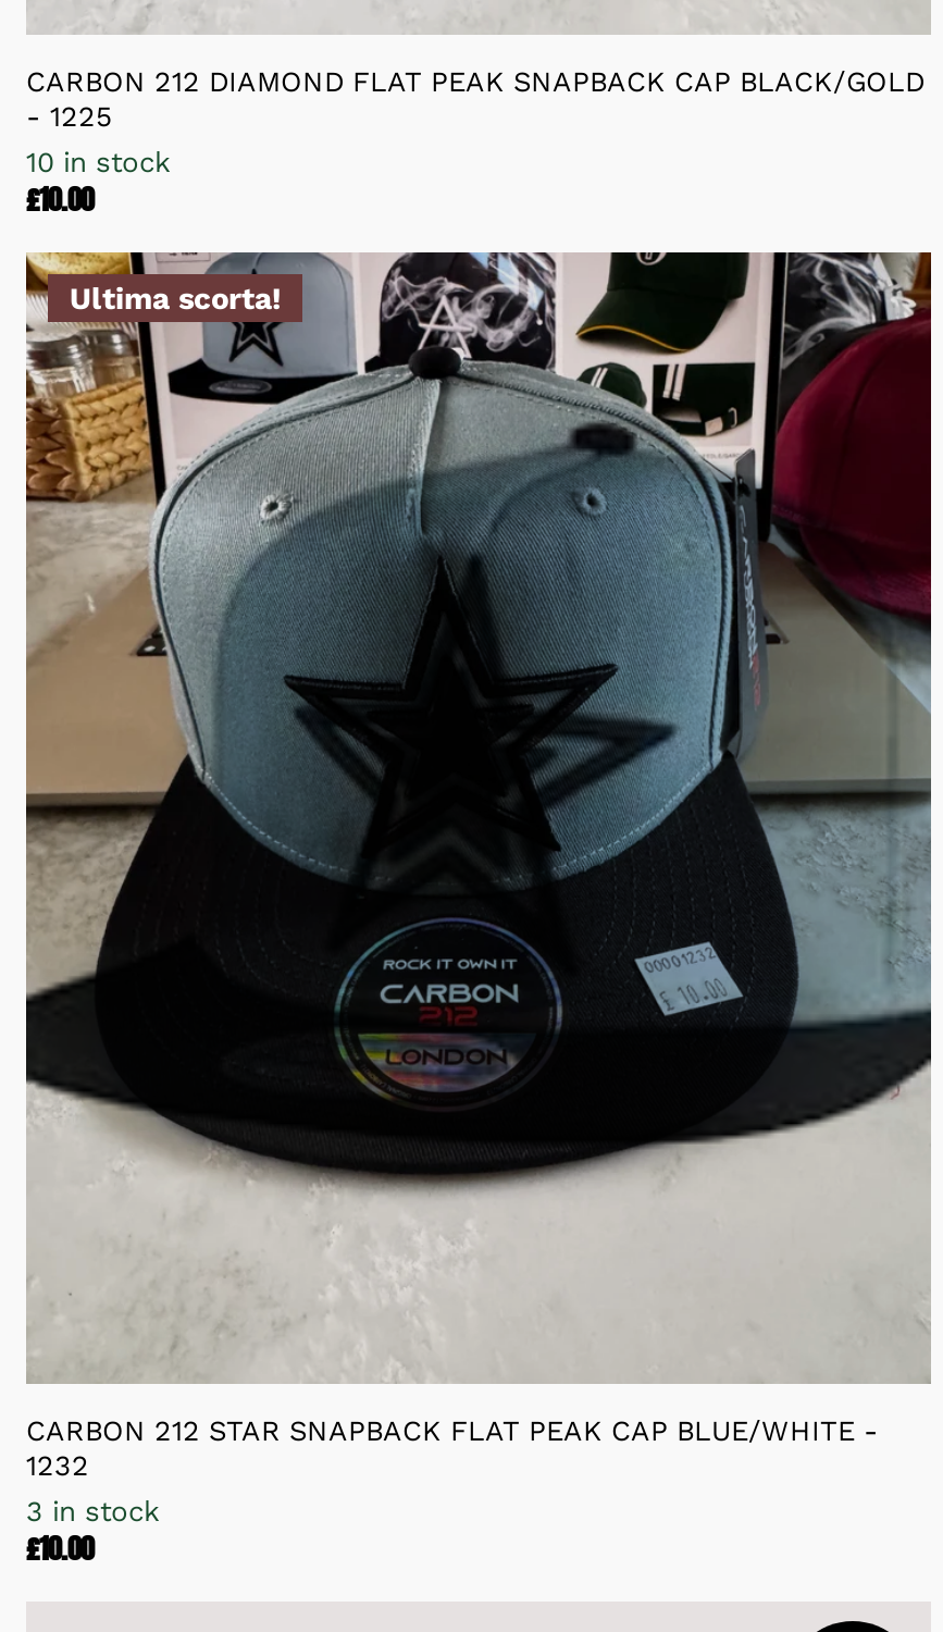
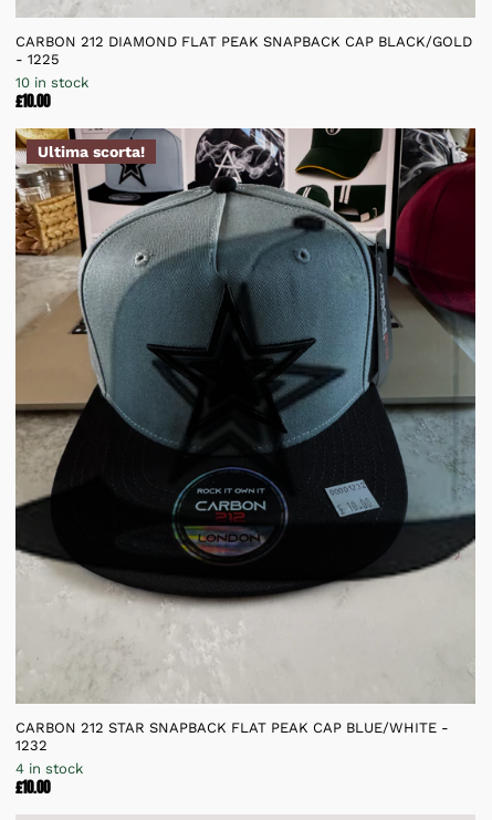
- 3 in stock
+ 4 in stock
